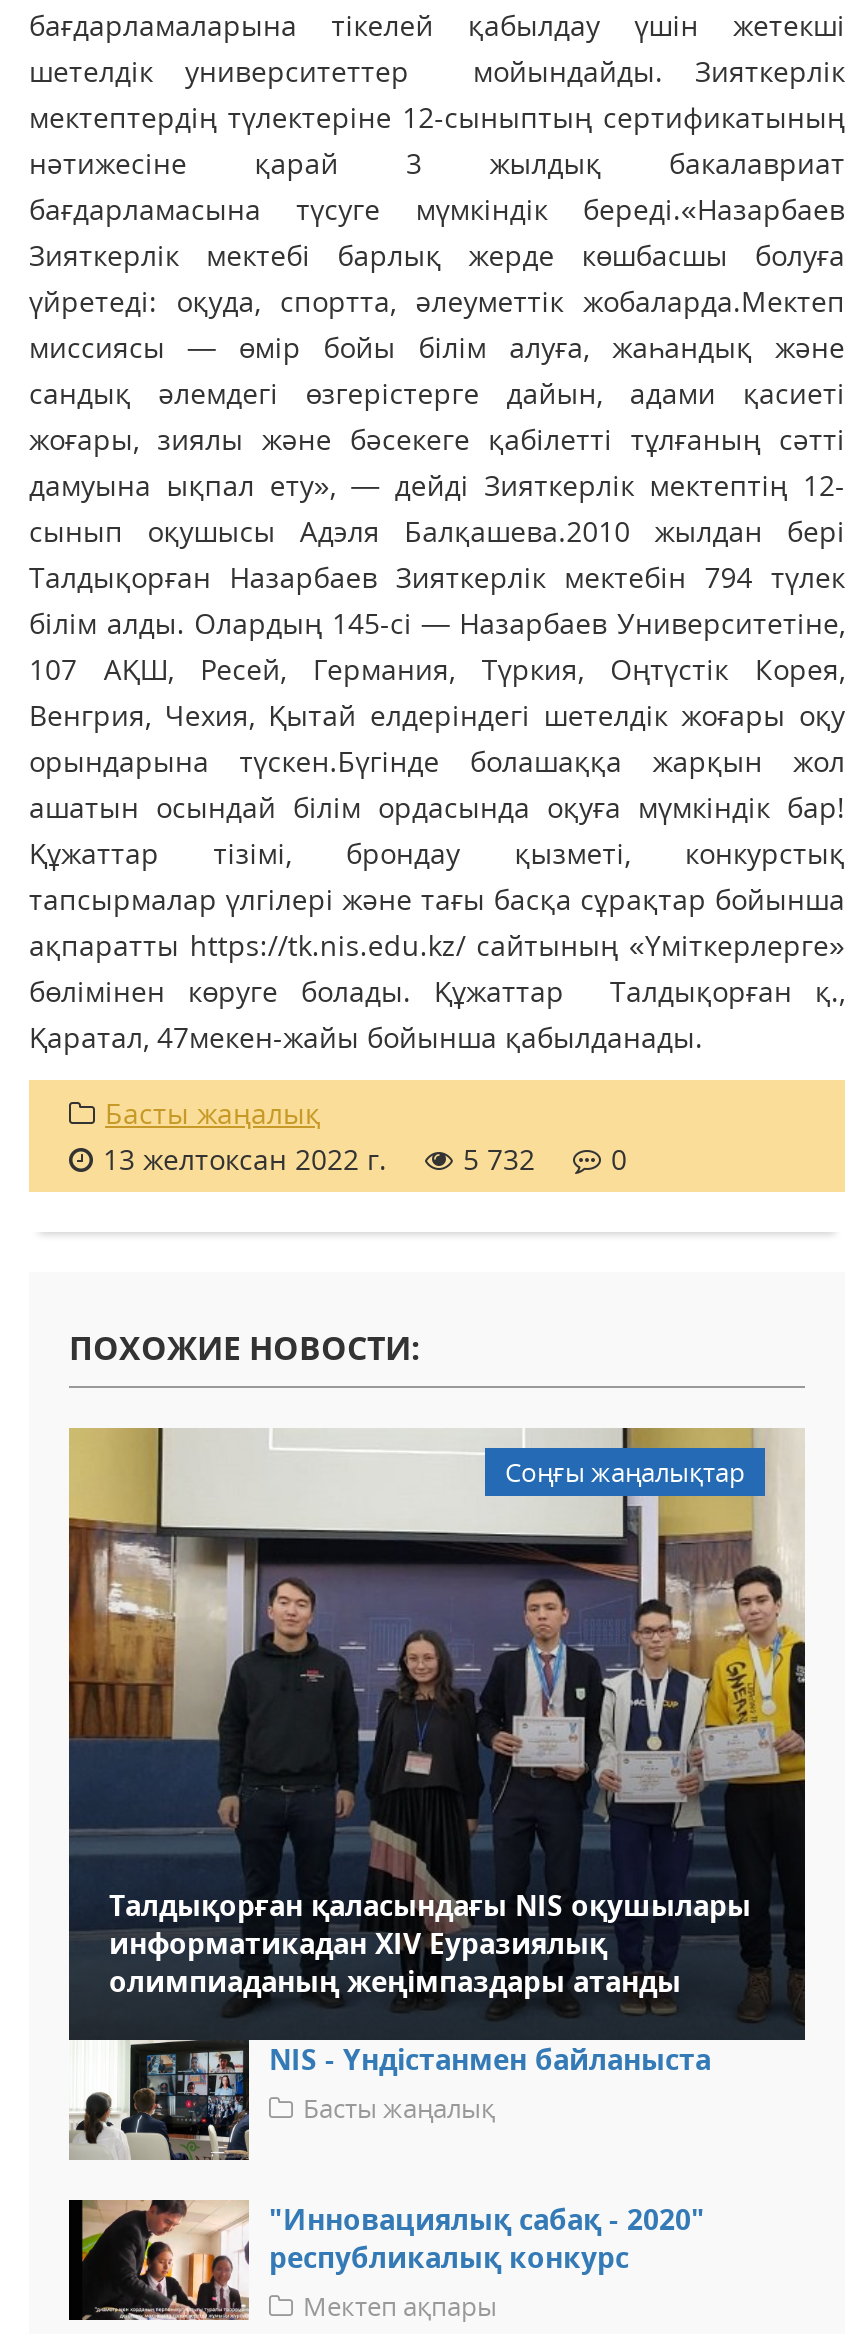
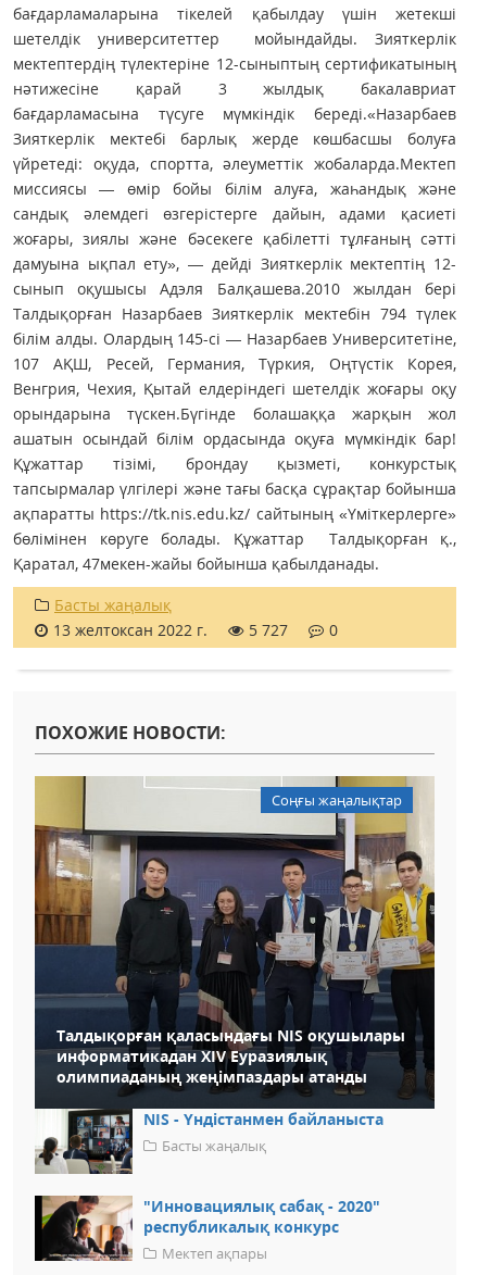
- 13 желтоксан 2022 г. 5 732 0
+ 13 желтоксан 2022 г. 5 727 0
